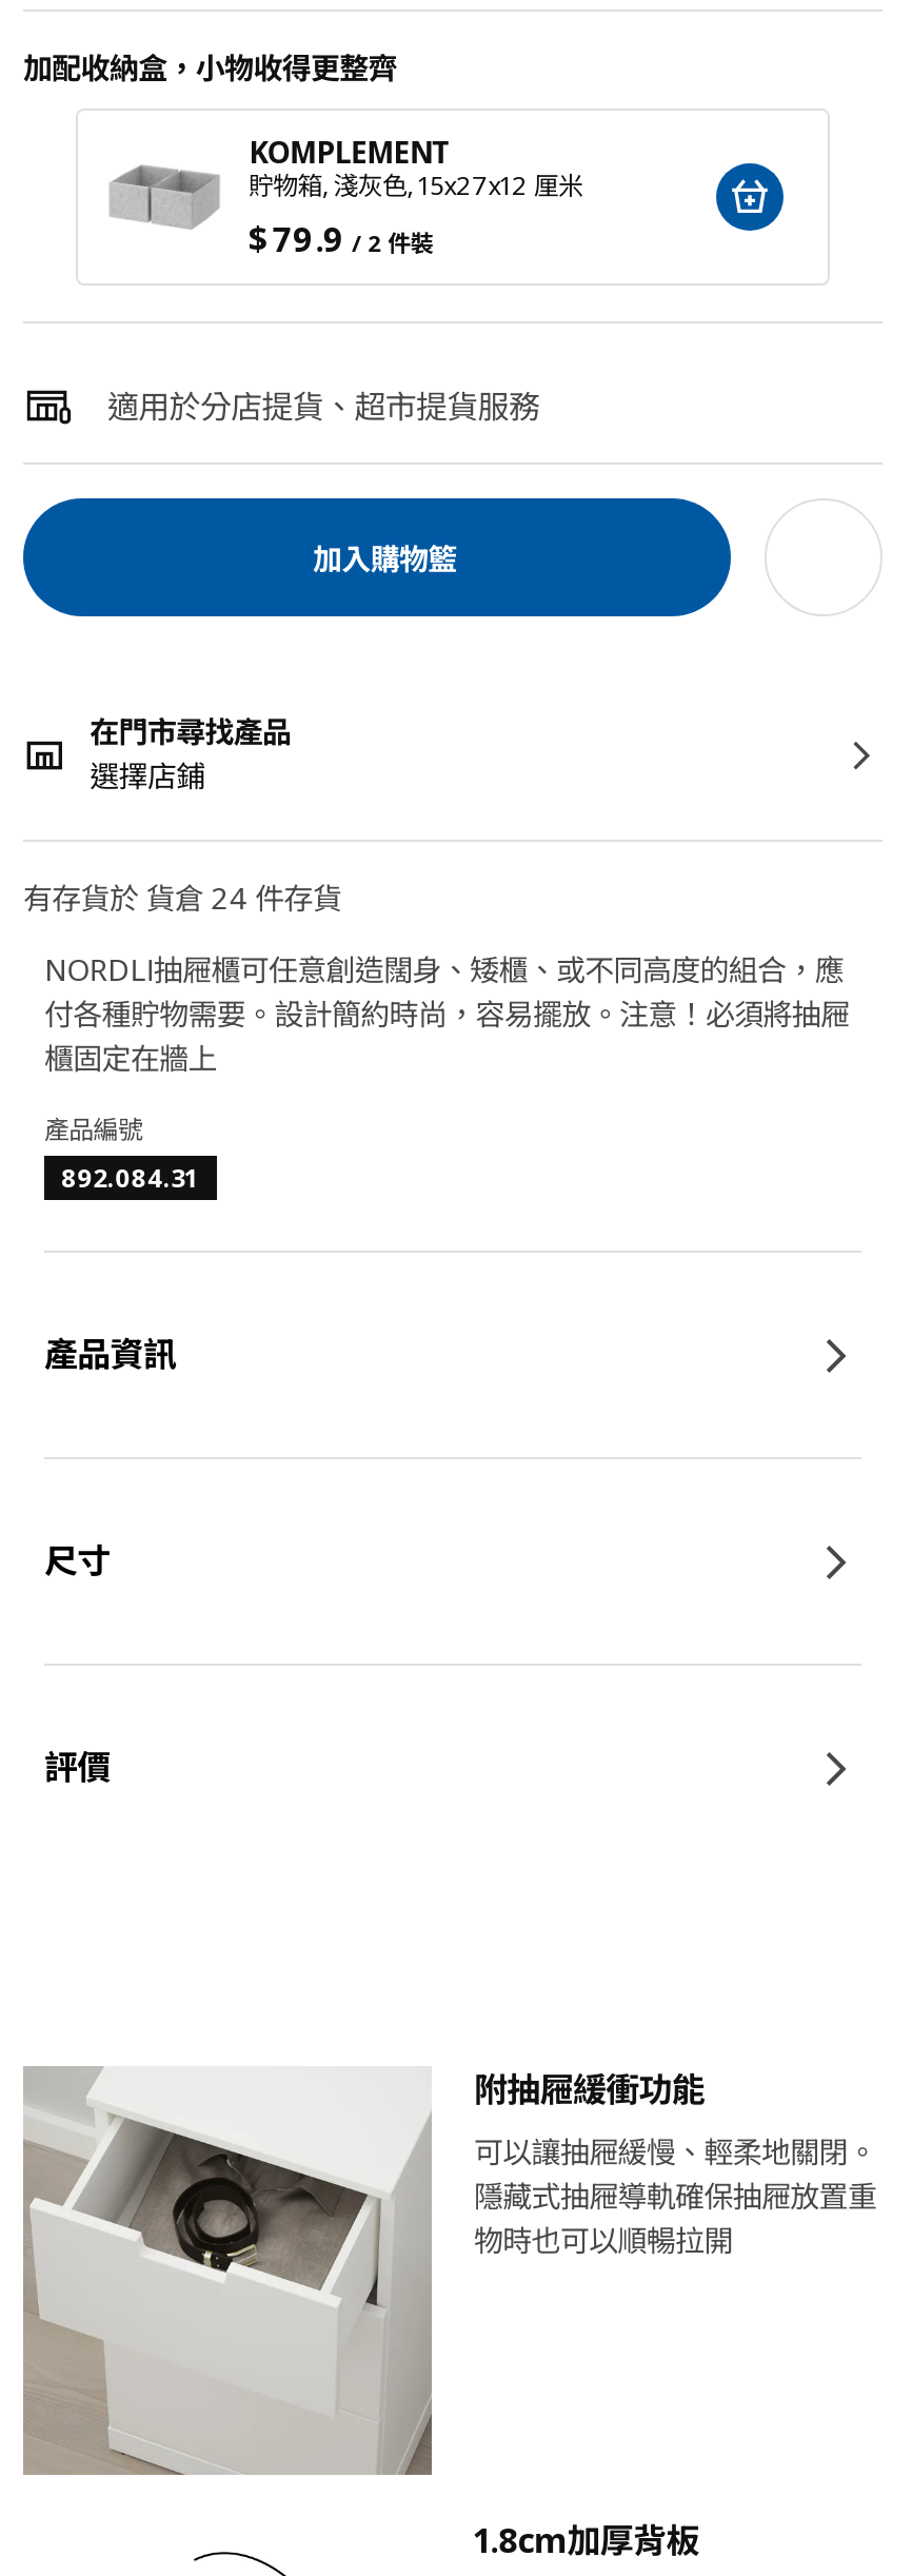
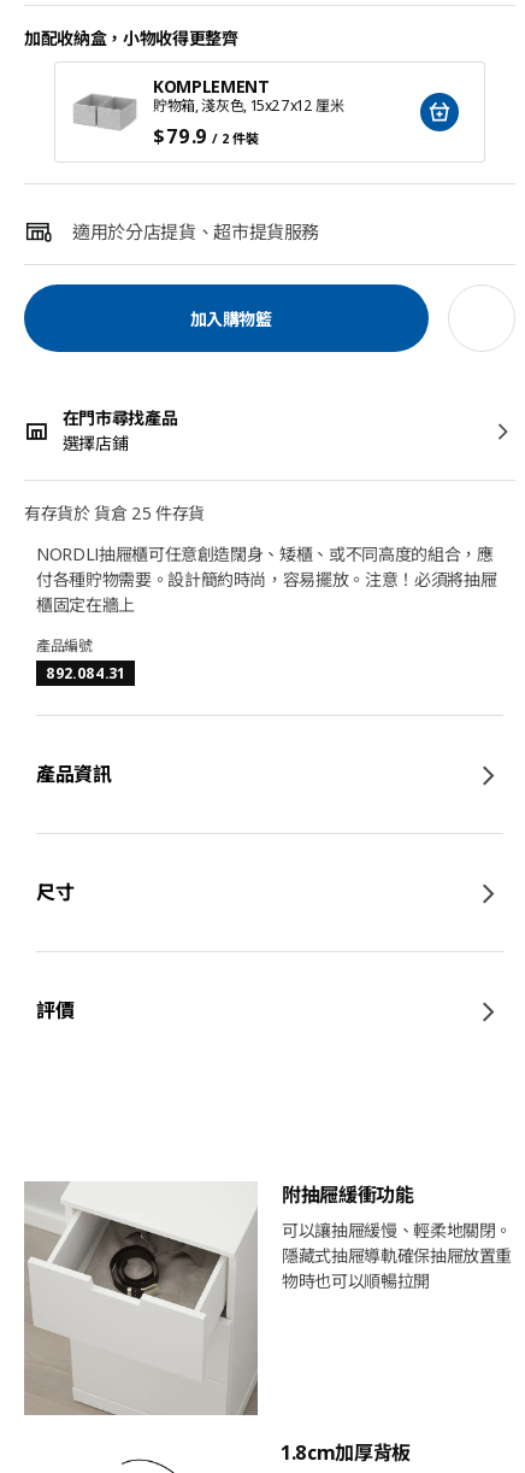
- 有存貨於 貨倉 24 件存貨
+ 有存貨於 貨倉 25 件存貨
